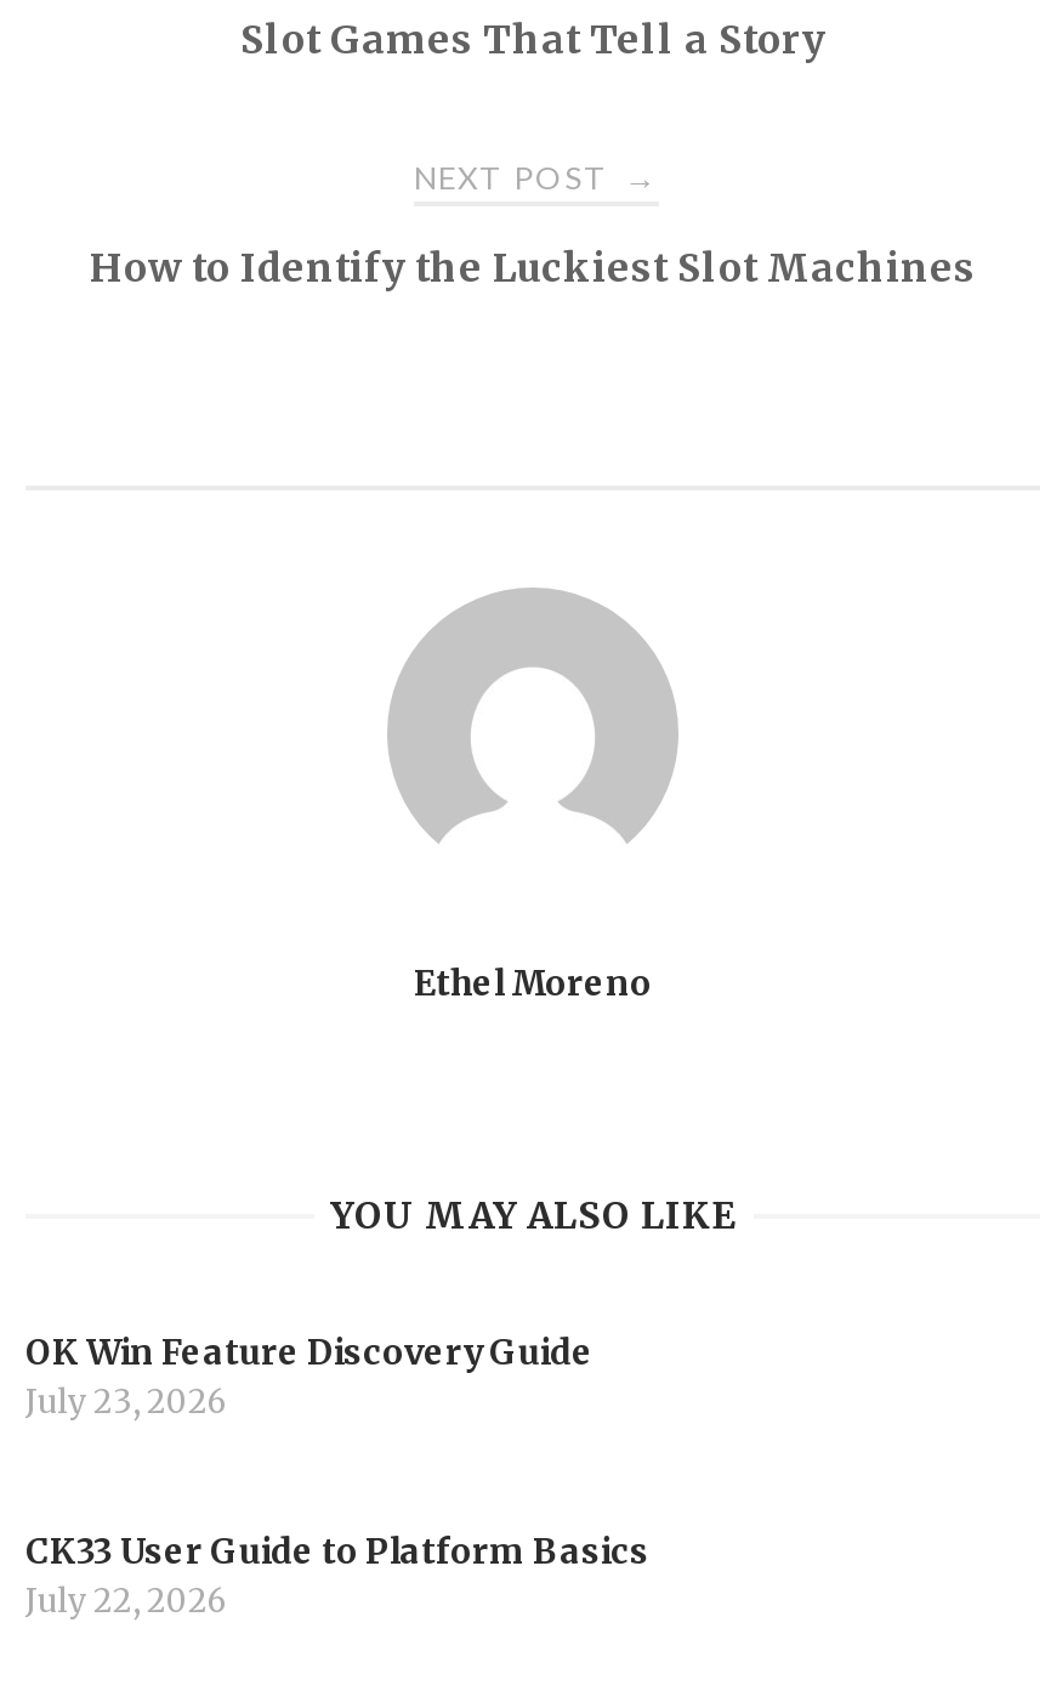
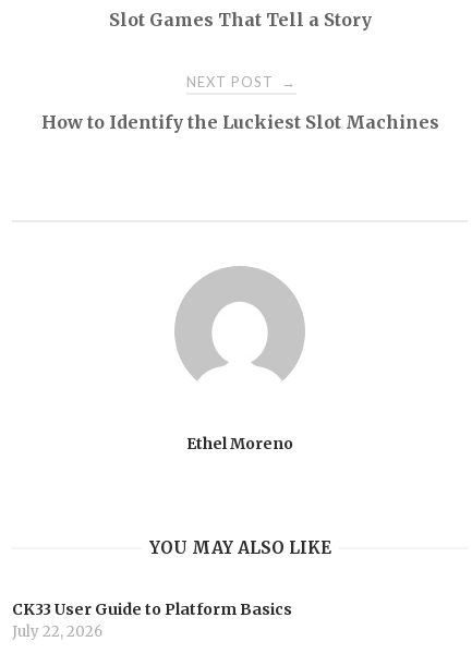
- OK Win Feature Discovery Guide
- July 23, 2026
